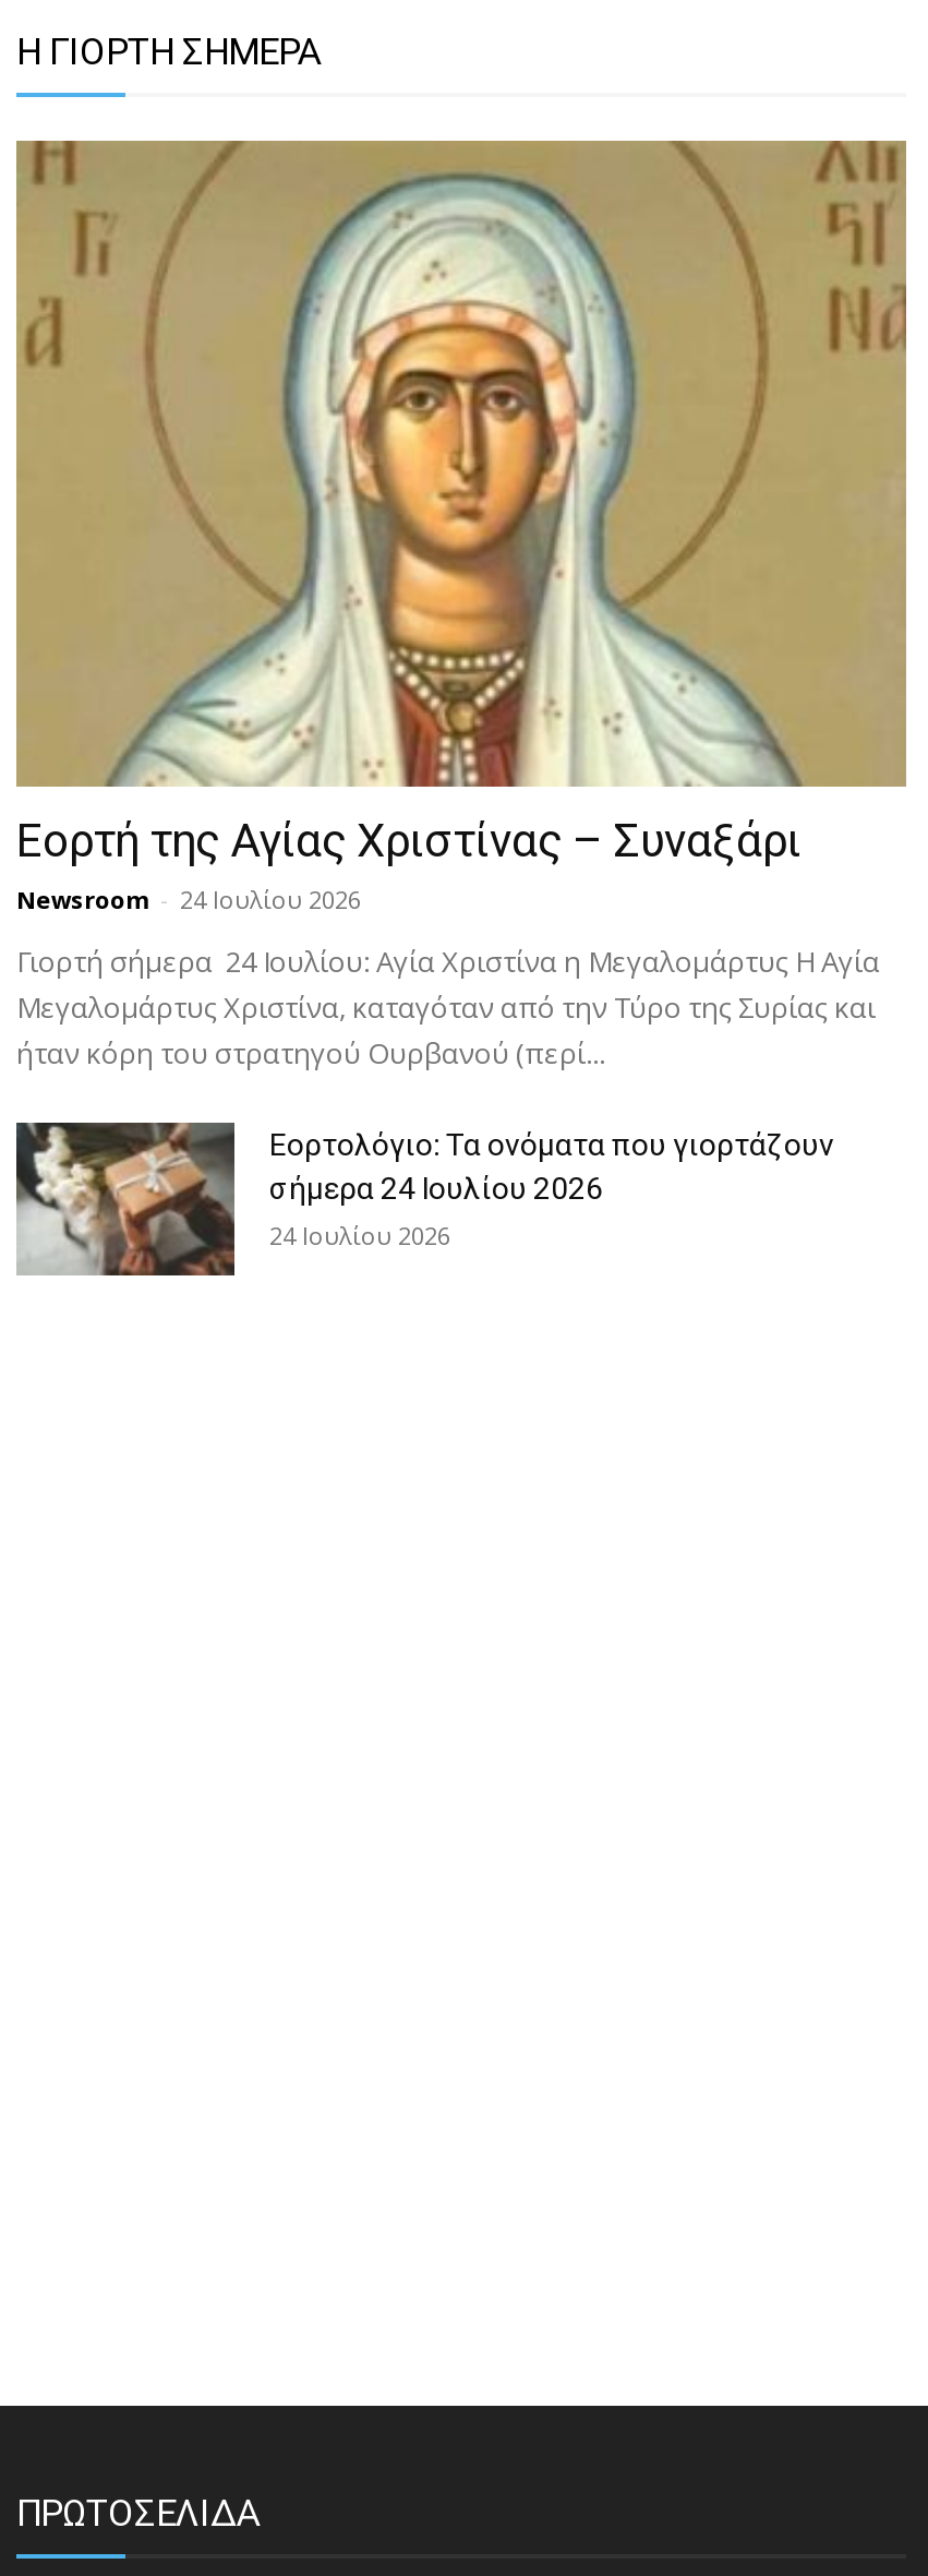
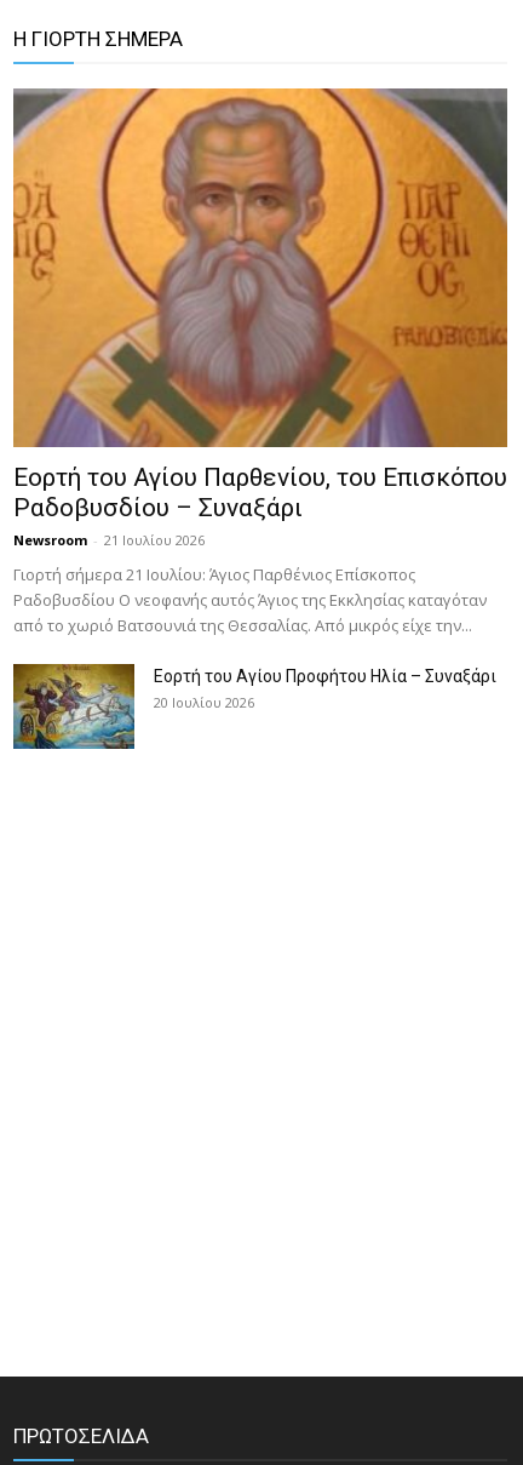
- [image]
- Εορτή της Αγίας Χριστίνας – Συναξάρι
- Newsroom - 24 Ιουλίου 2026
+ [image]
+ Εορτή του Αγίου Παρθενίου, του Επισκόπου
+ Ραδοβυσδίου – Συναξάρι
+ Newsroom - 21 Ιουλίου 2026

- Γιορτή σήμερα 24 Ιουλίου: Αγία Χριστίνα η Μεγαλομάρτυς Η Αγία
- Μεγαλομάρτυς Χριστίνα, καταγόταν από την Τύρο της Συρίας και
- ήταν κόρη του στρατηγού Ουρβανού (περί...
+ Γιορτή σήμερα 21 Ιουλίου: Άγιος Παρθένιος Επίσκοπος
+ Ραδοβυσδίου Ο νεοφανής αυτός Άγιος της Εκκλησίας καταγόταν
+ από το χωριό Βατσουνιά της Θεσσαλίας. Από μικρός είχε την...

- [image]
- Εορτολόγιο: Τα ονόματα που γιορτάζουν
- σήμερα 24 Ιουλίου 2026
- 24 Ιουλίου 2026
+ [image]
+ Εορτή του Αγίου Προφήτου Ηλία – Συναξάρι
+ 20 Ιουλίου 2026
